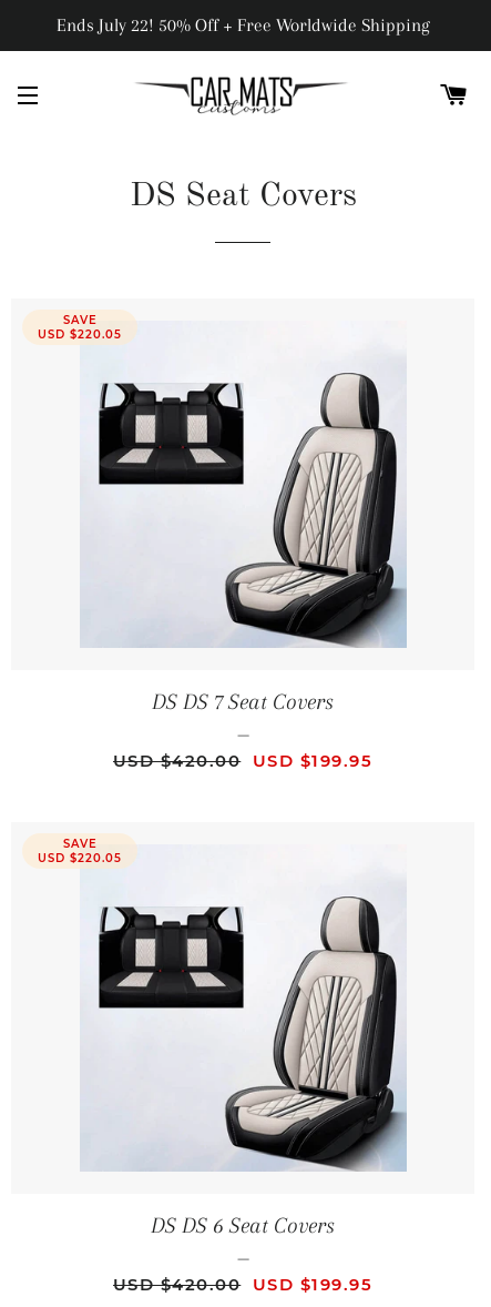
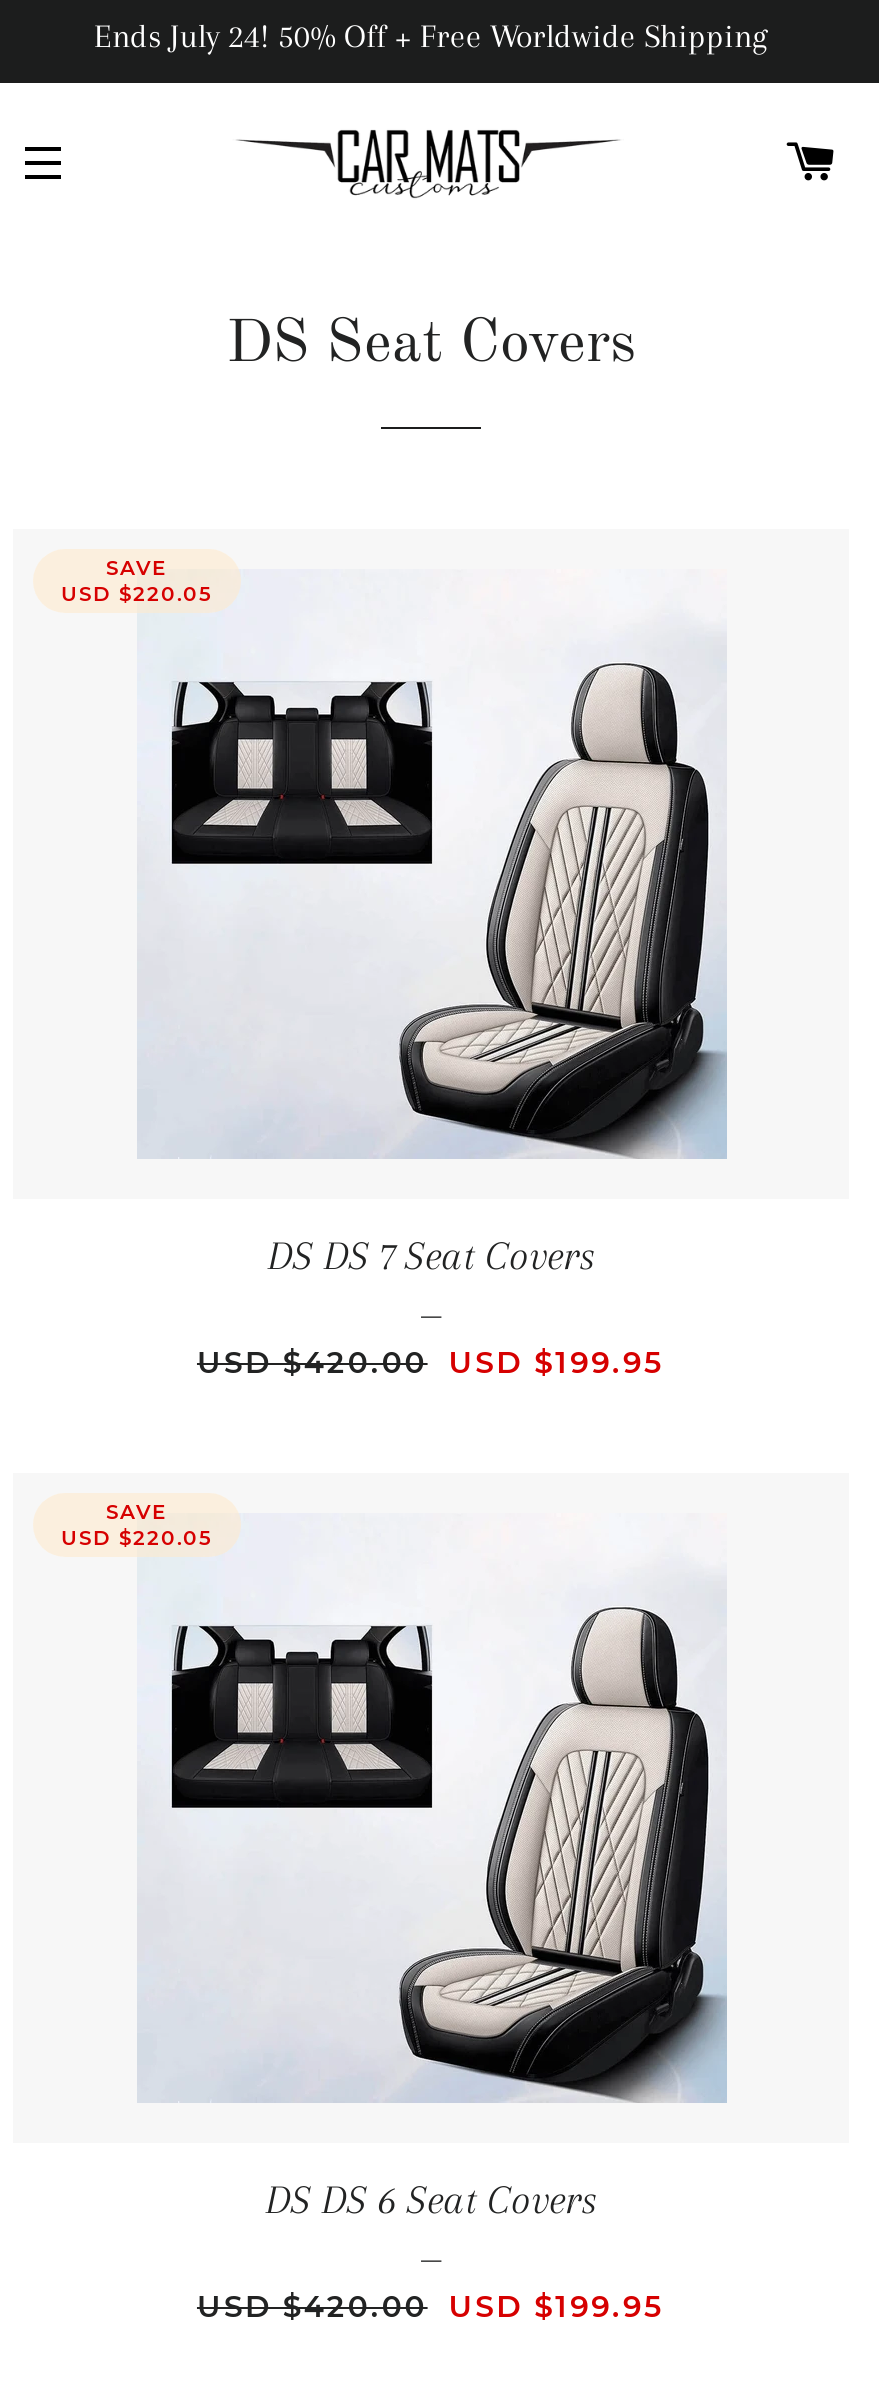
- Ends July 22! 50% Off + Free Worldwide Shipping
+ Ends July 24! 50% Off + Free Worldwide Shipping
